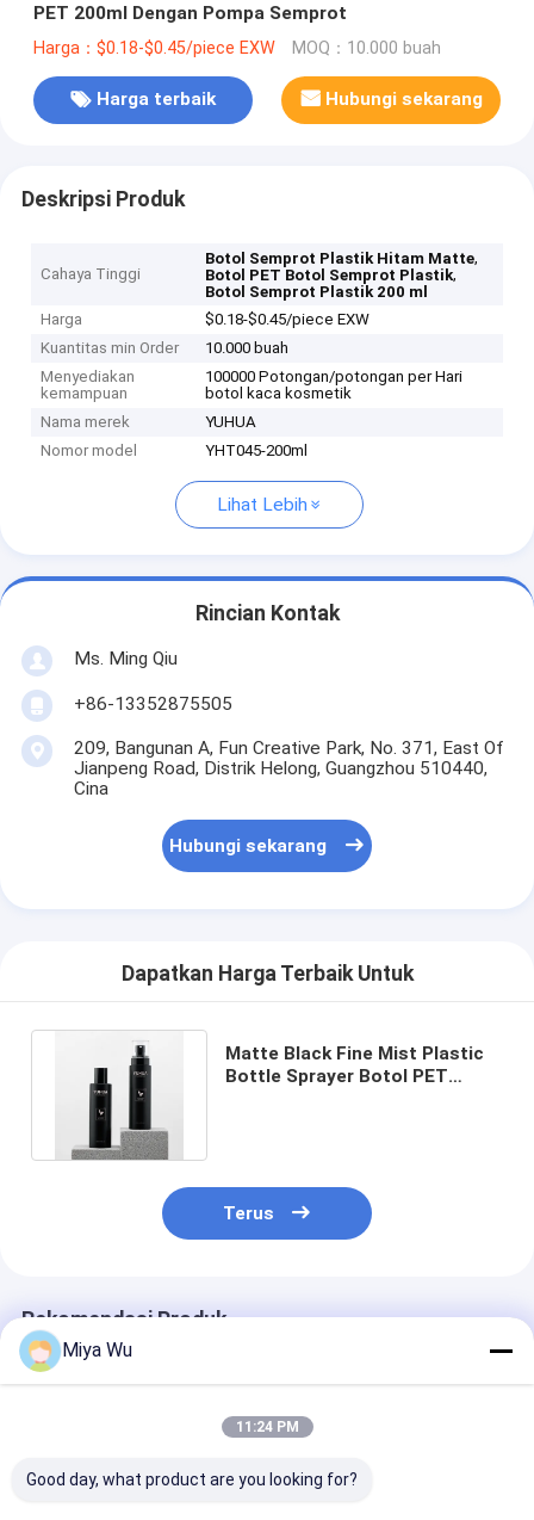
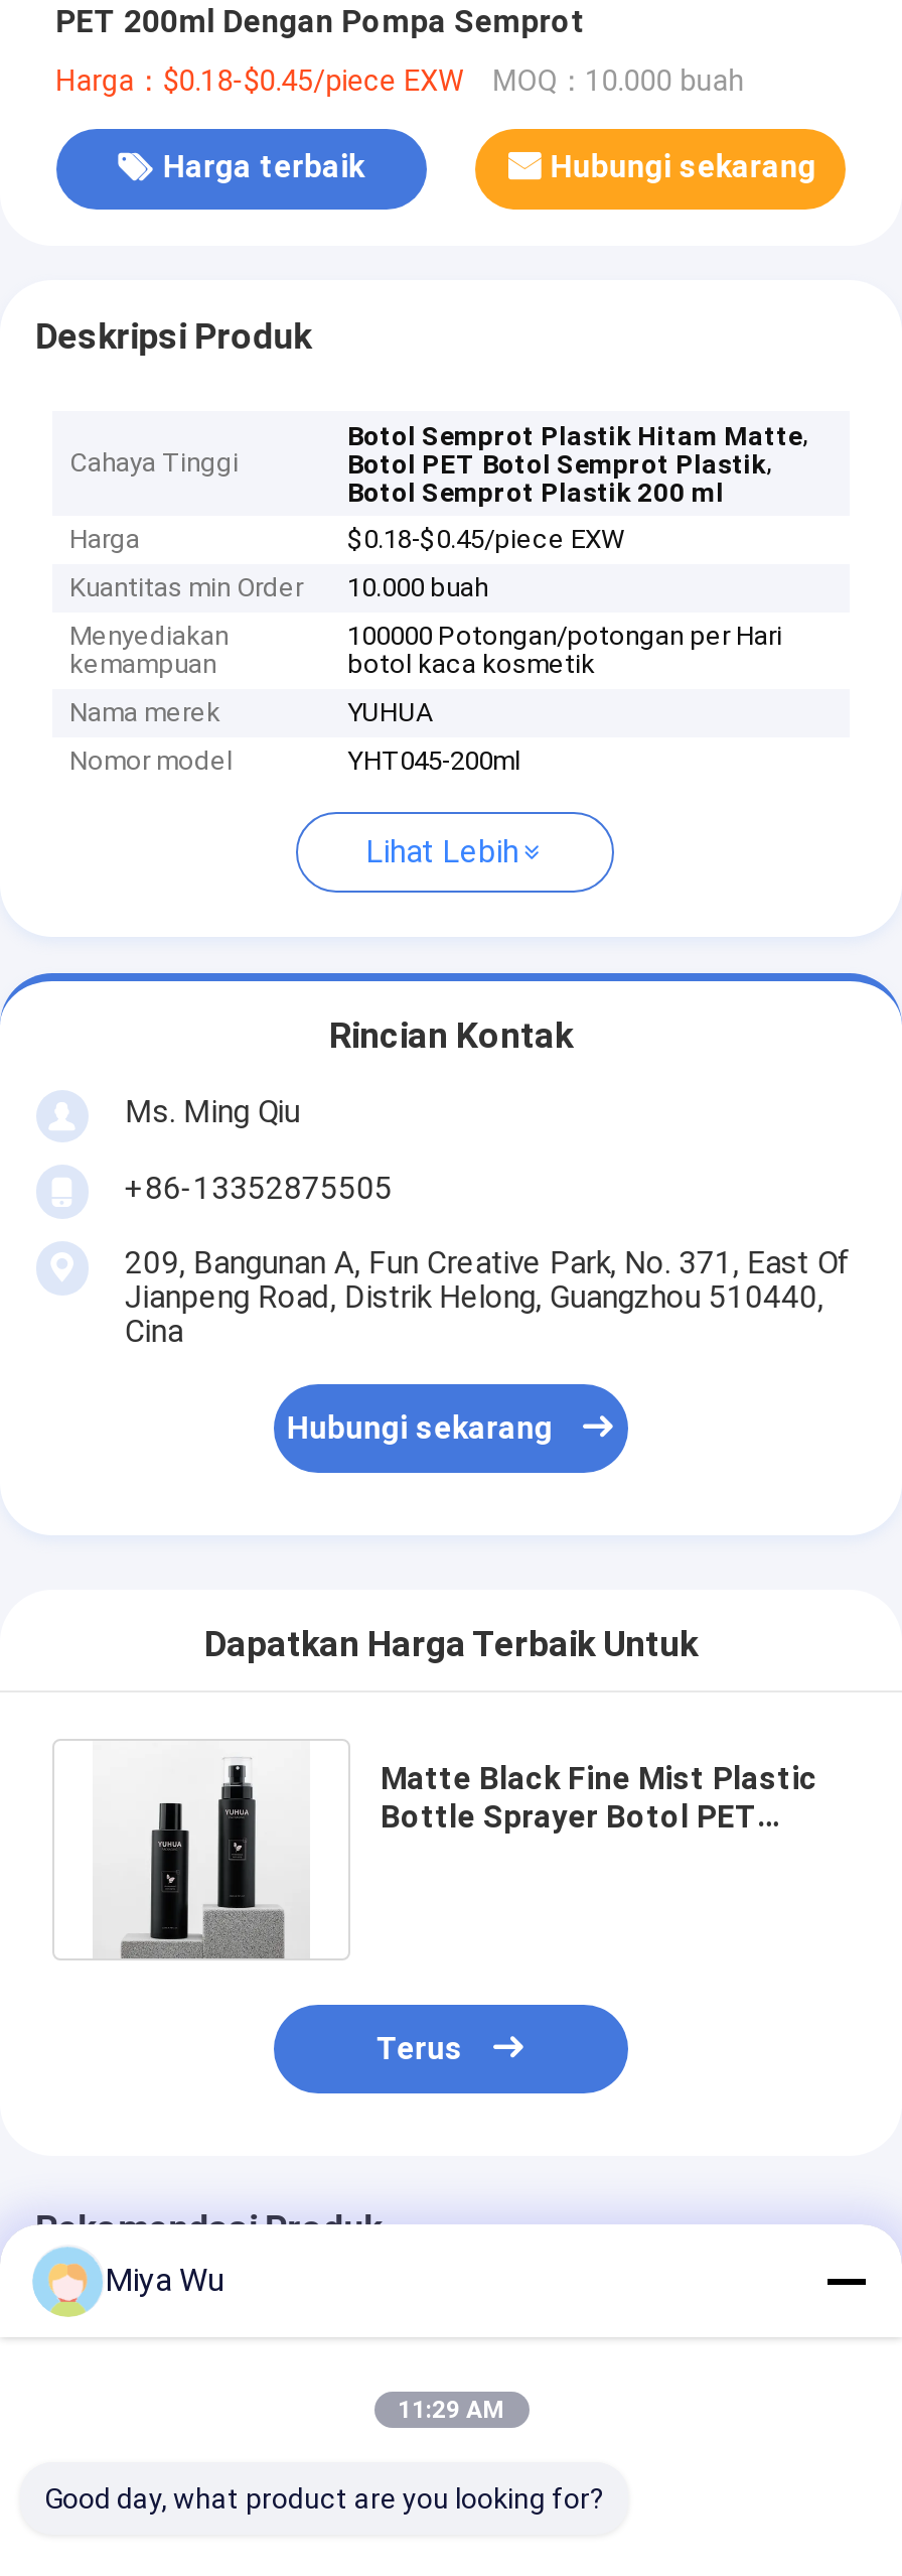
- 11:24 PM
+ 11:29 AM
